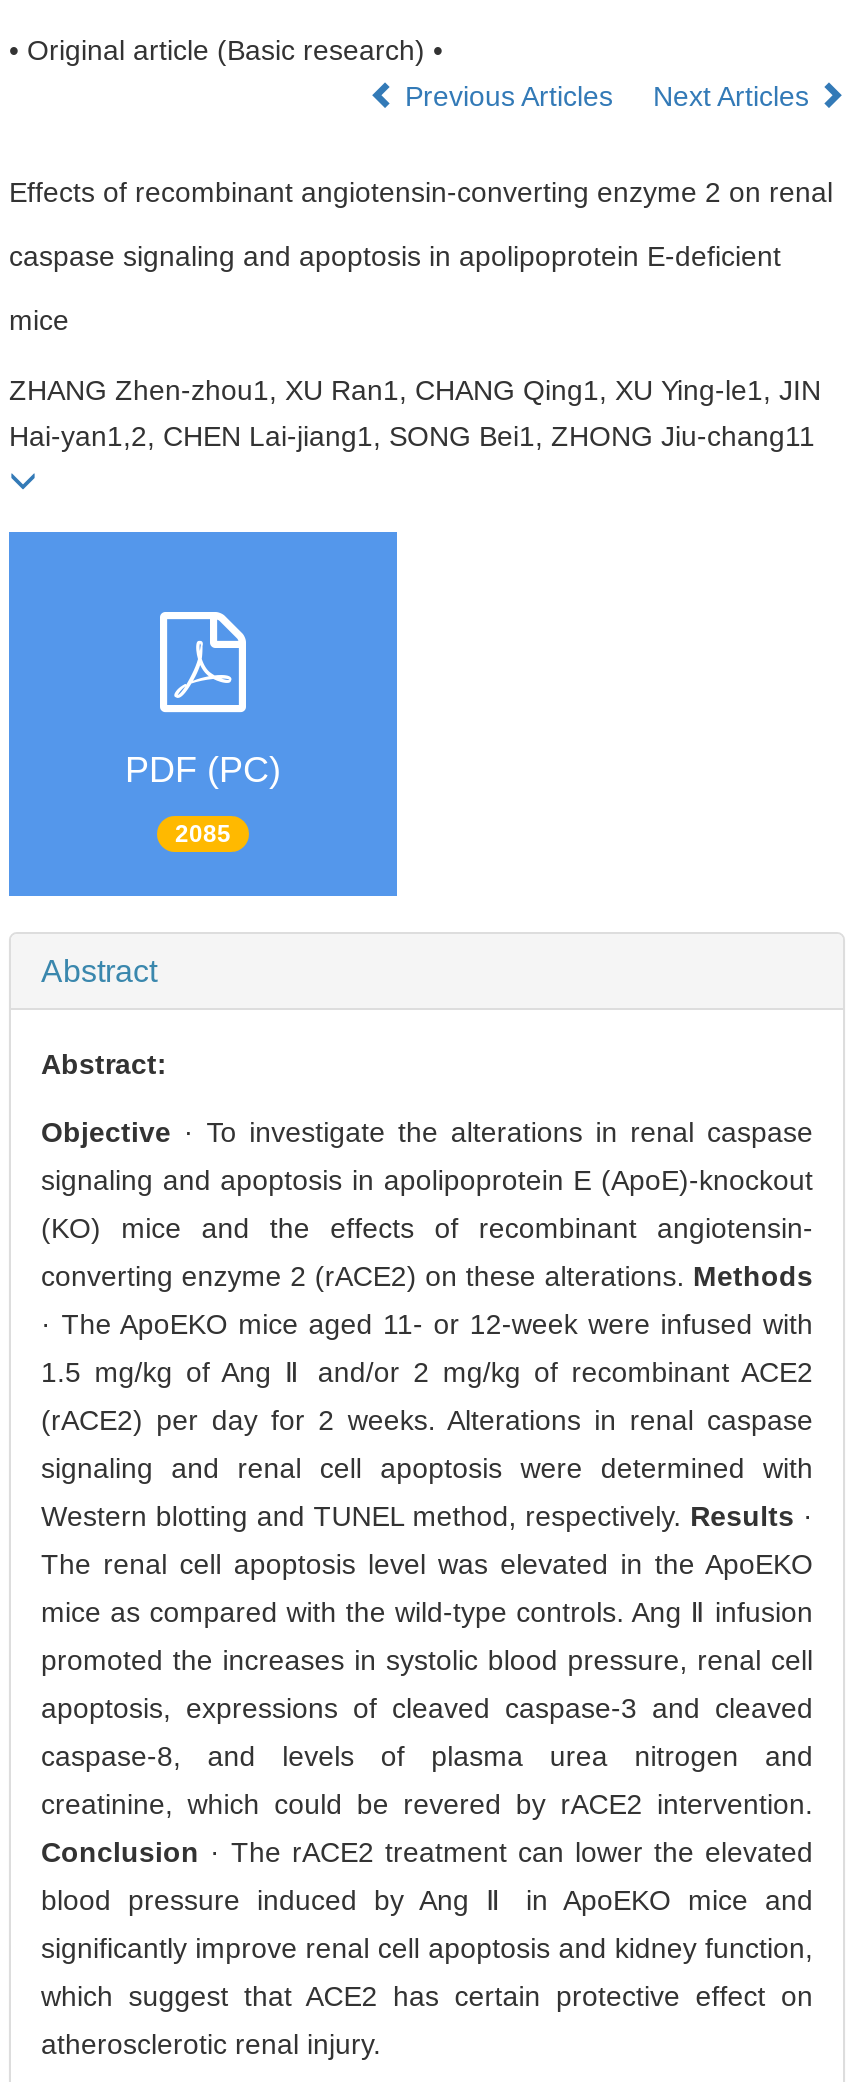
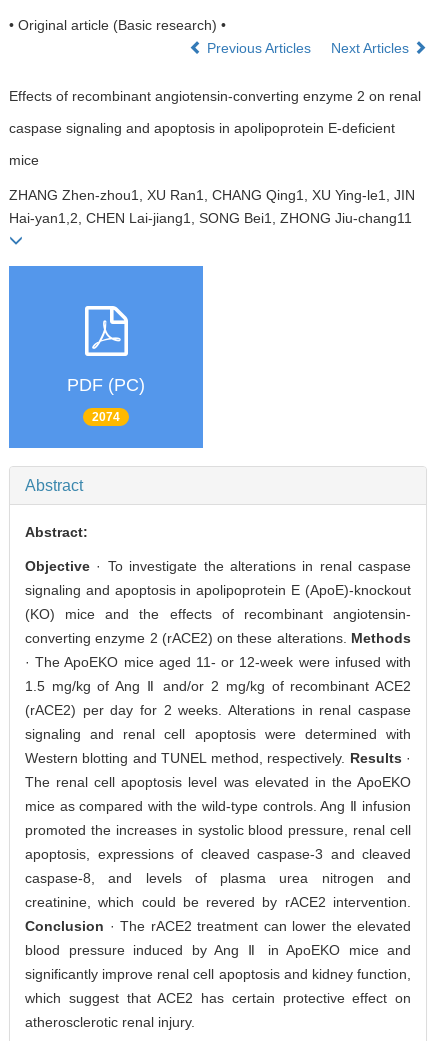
- 2085
+ 2074
